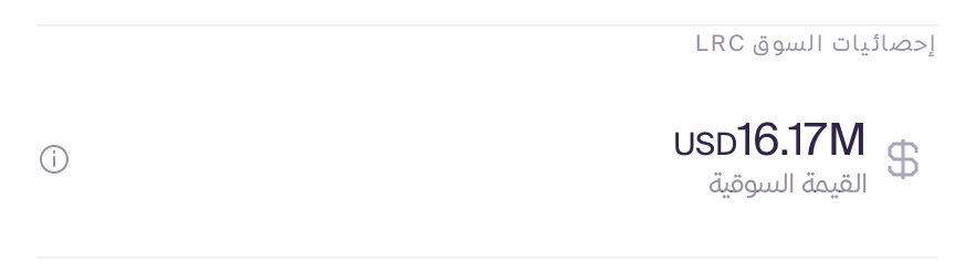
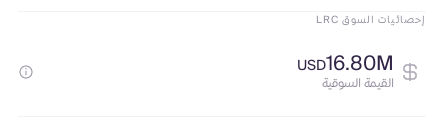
- USD 16.17M
+ USD 16.80M
